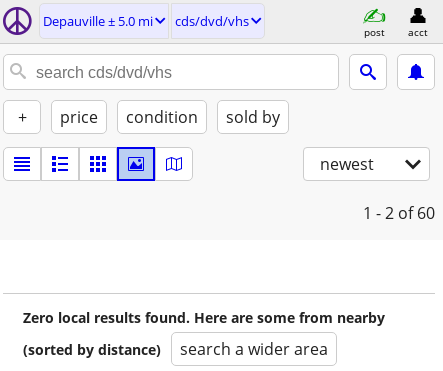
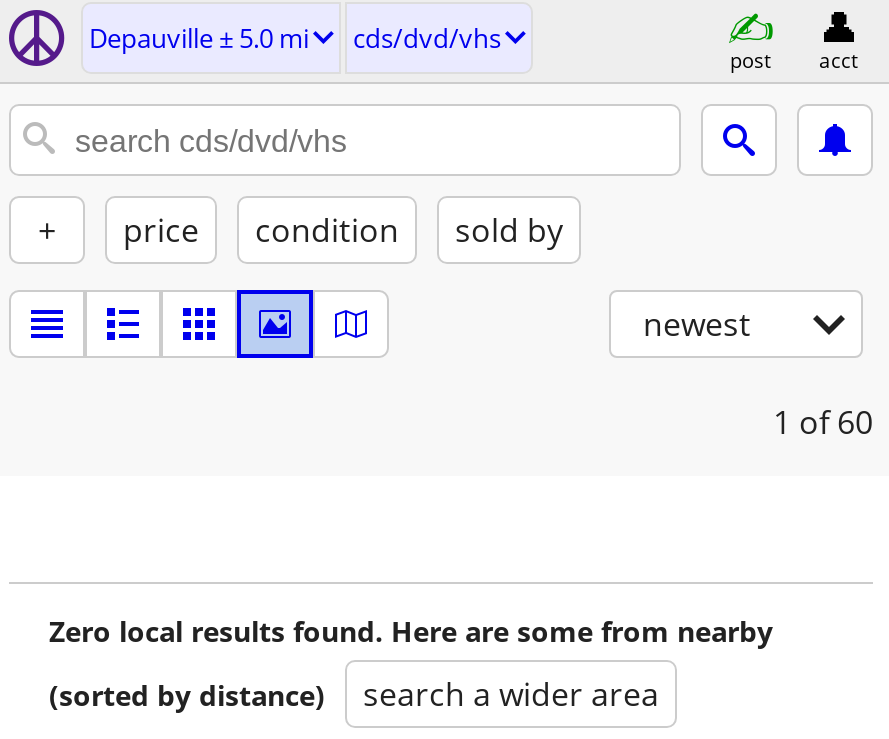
- 1 - 2 of 60
+ 1 of 60
